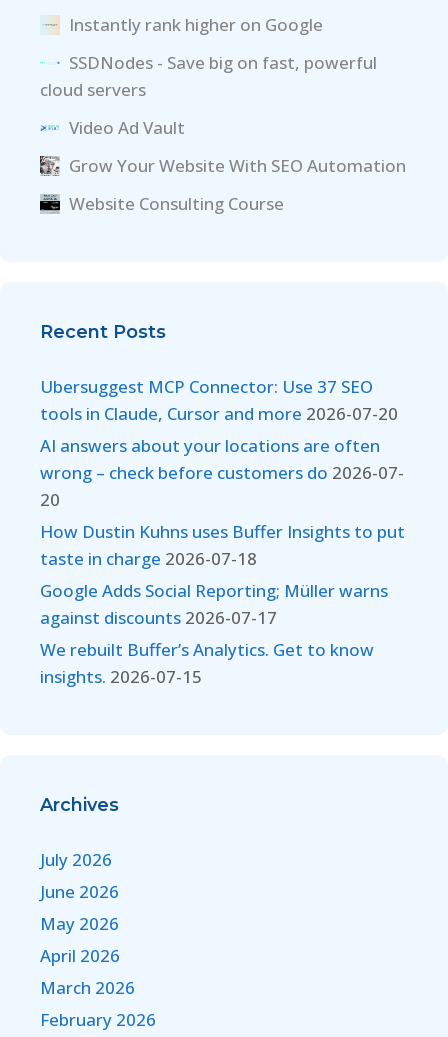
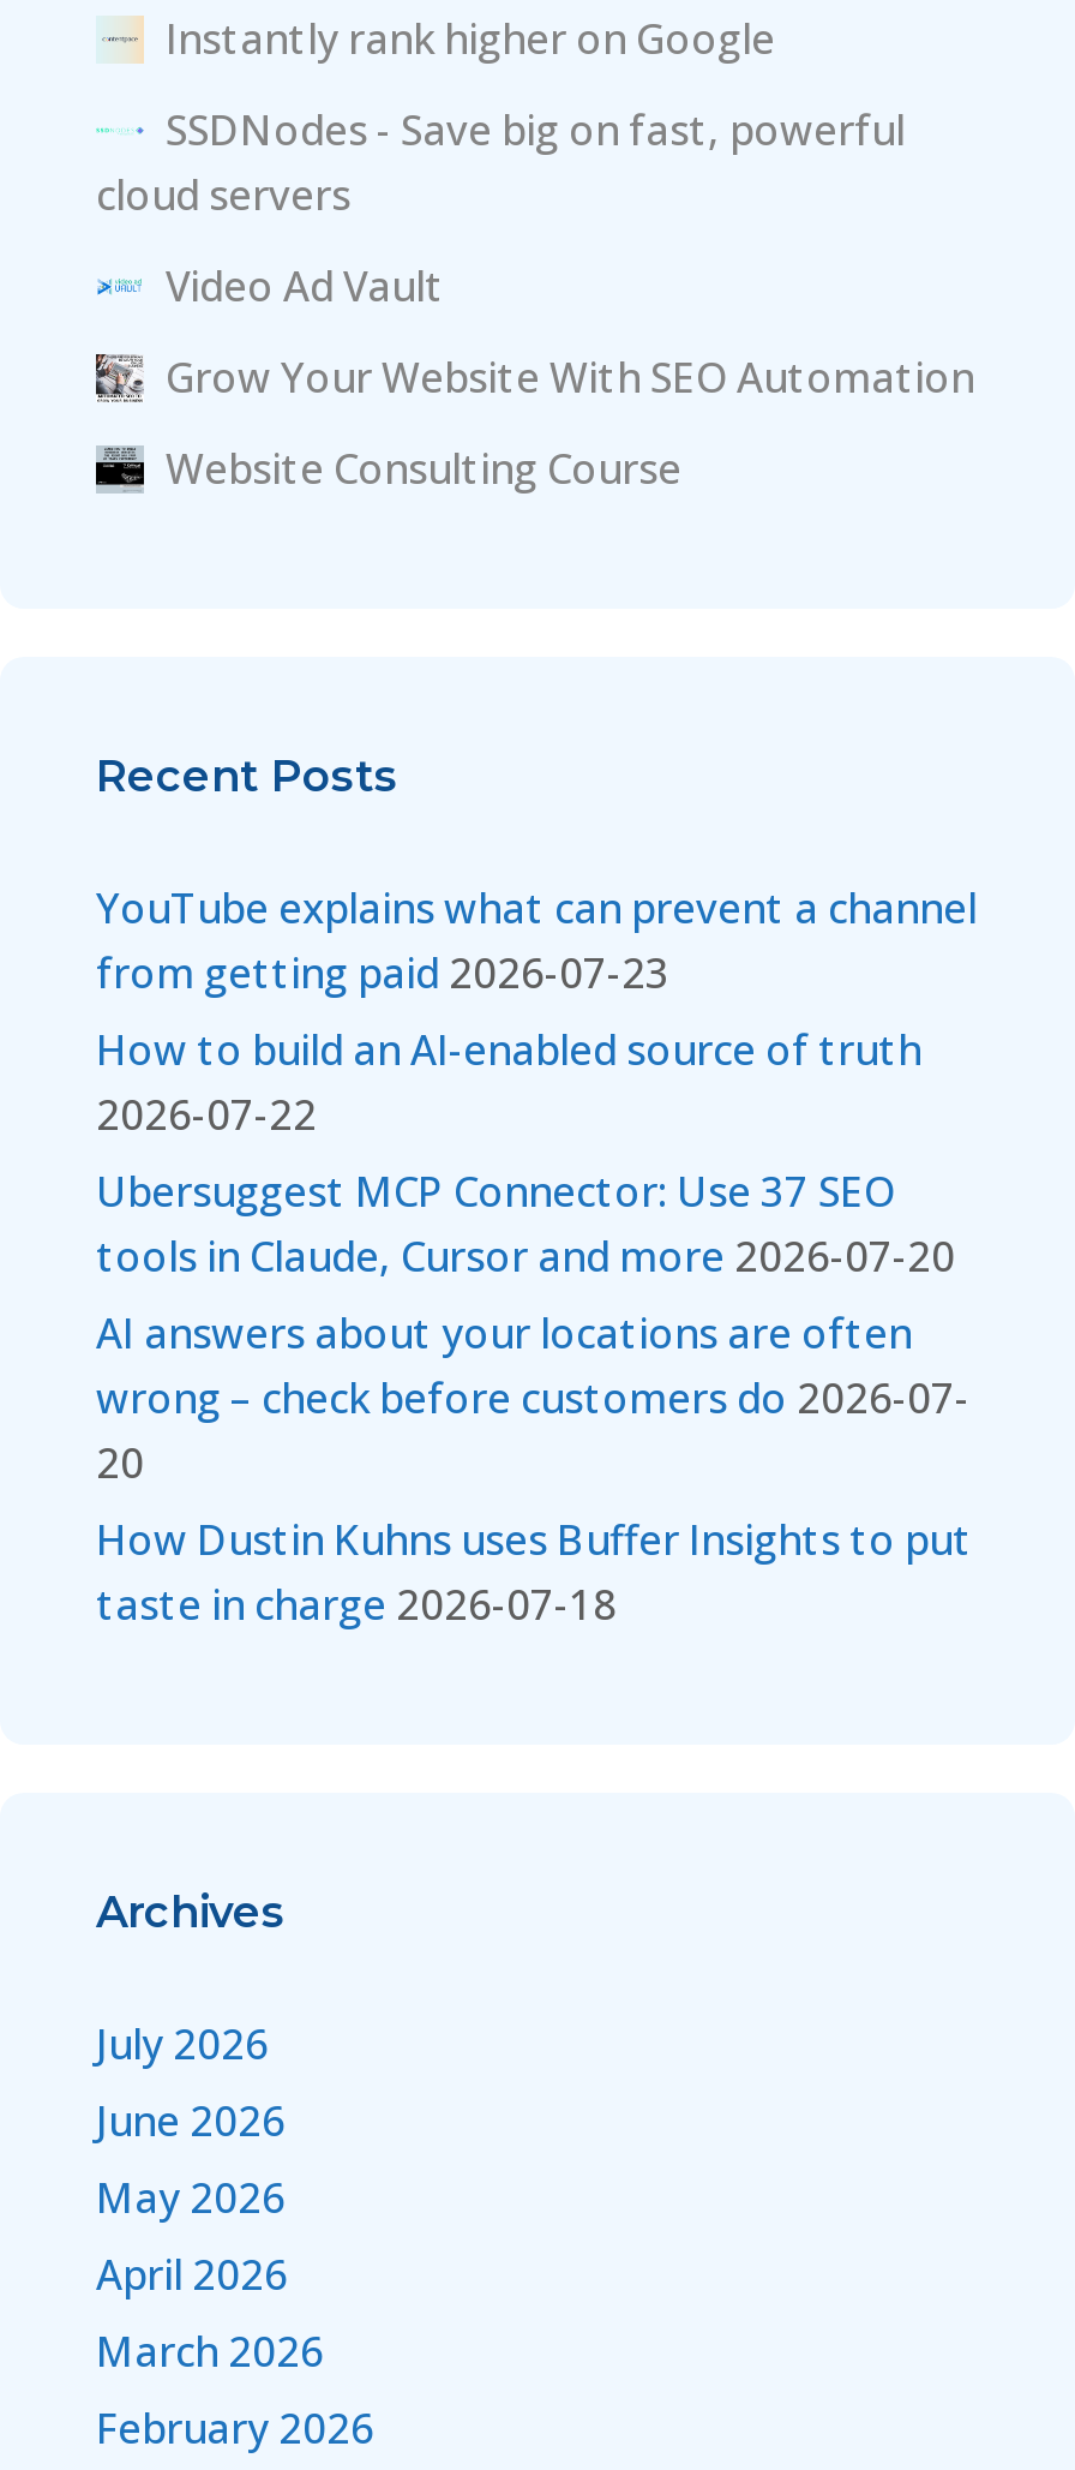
+ YouTube explains what can prevent a channel
+ from getting paid 2026-07-23
+ How to build an AI-enabled source of truth
+ 2026-07-22

moved down: Ubersuggest MCP Connector: Use 37 SEO | tools in Claude, Cursor and more 2026-07-20 | AI answers about your locations are often | wrong – check before customers do 2026-07- | 20 | How Dustin Kuhns uses Buffer Insights to put | taste in charge 2026-07-18

- Google Adds Social Reporting; Müller warns
- against discounts 2026-07-17
- We rebuilt Buffer’s Analytics. Get to know
- insights. 2026-07-15
